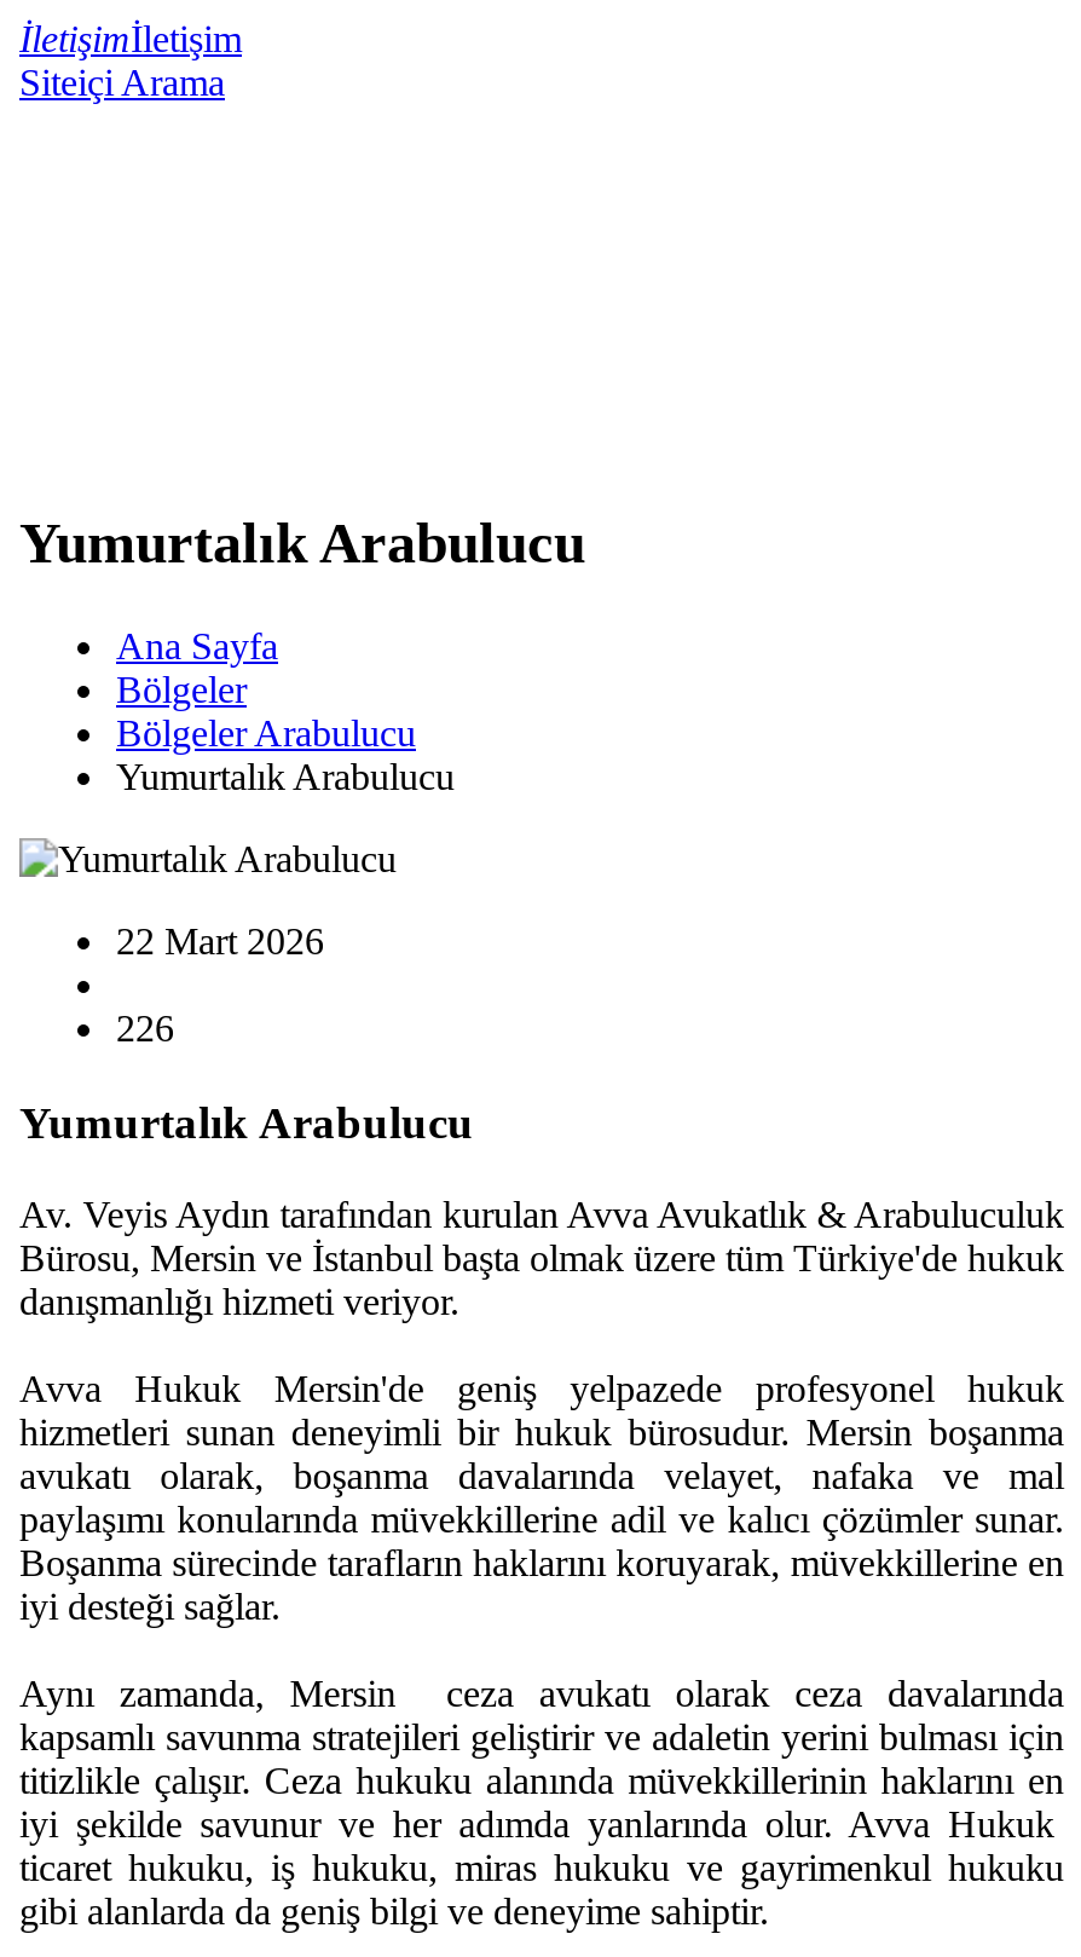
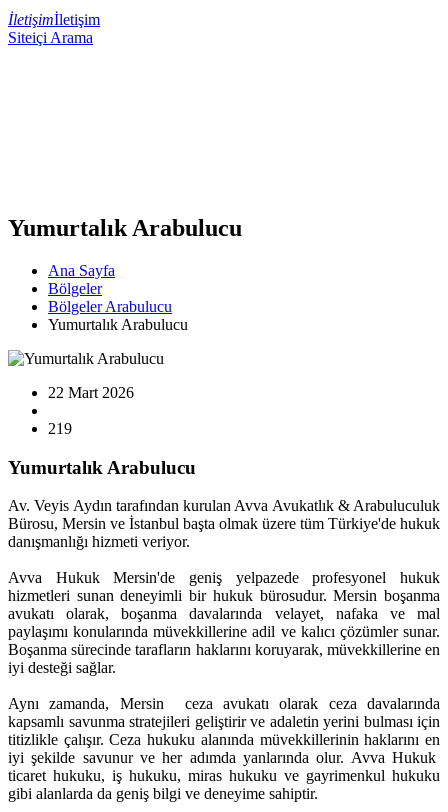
- 226
+ 219
